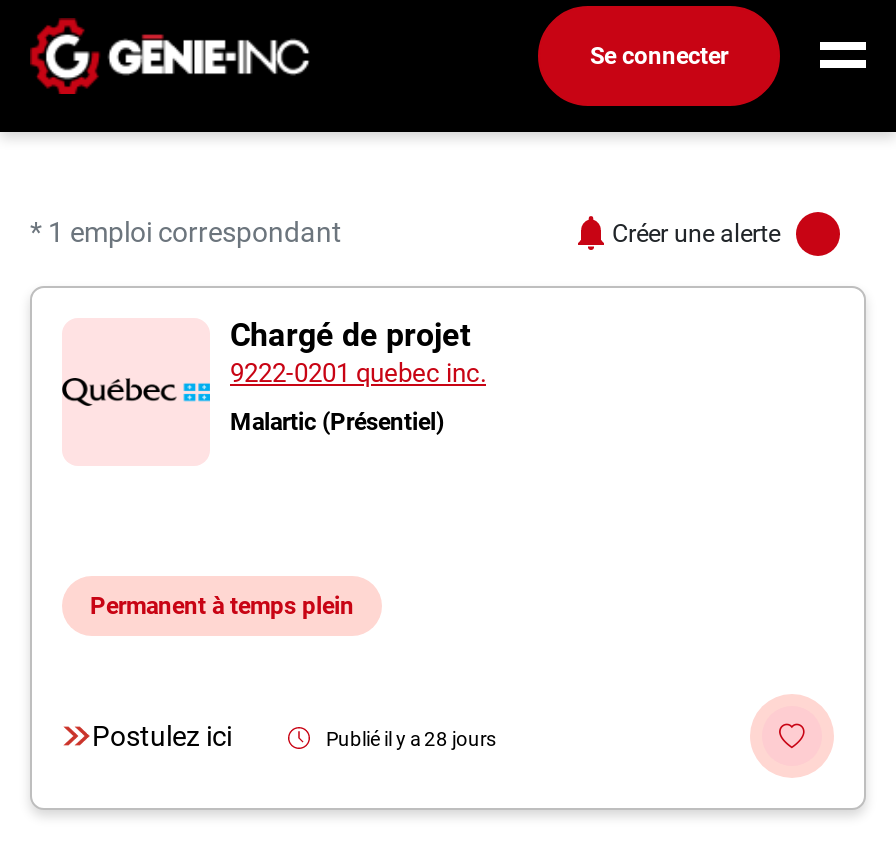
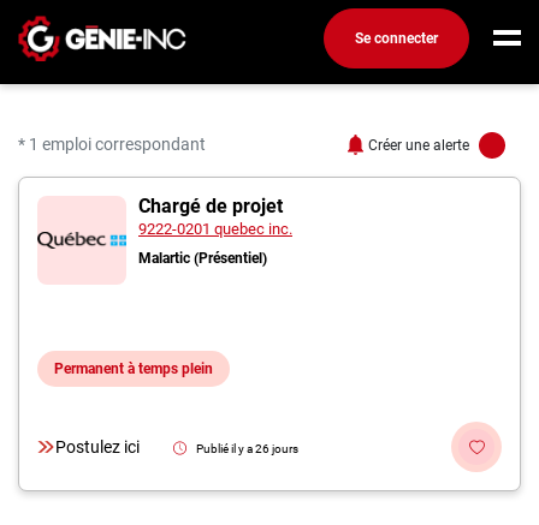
- Publié il y a 28 jours
+ Publié il y a 26 jours
